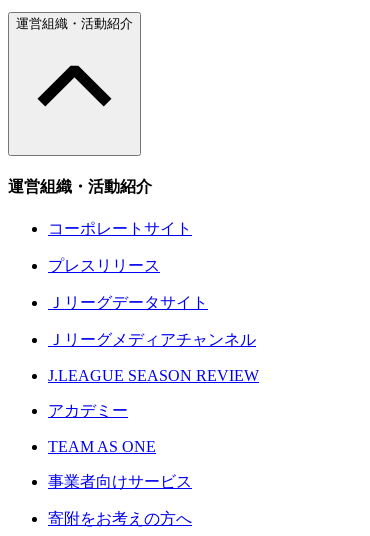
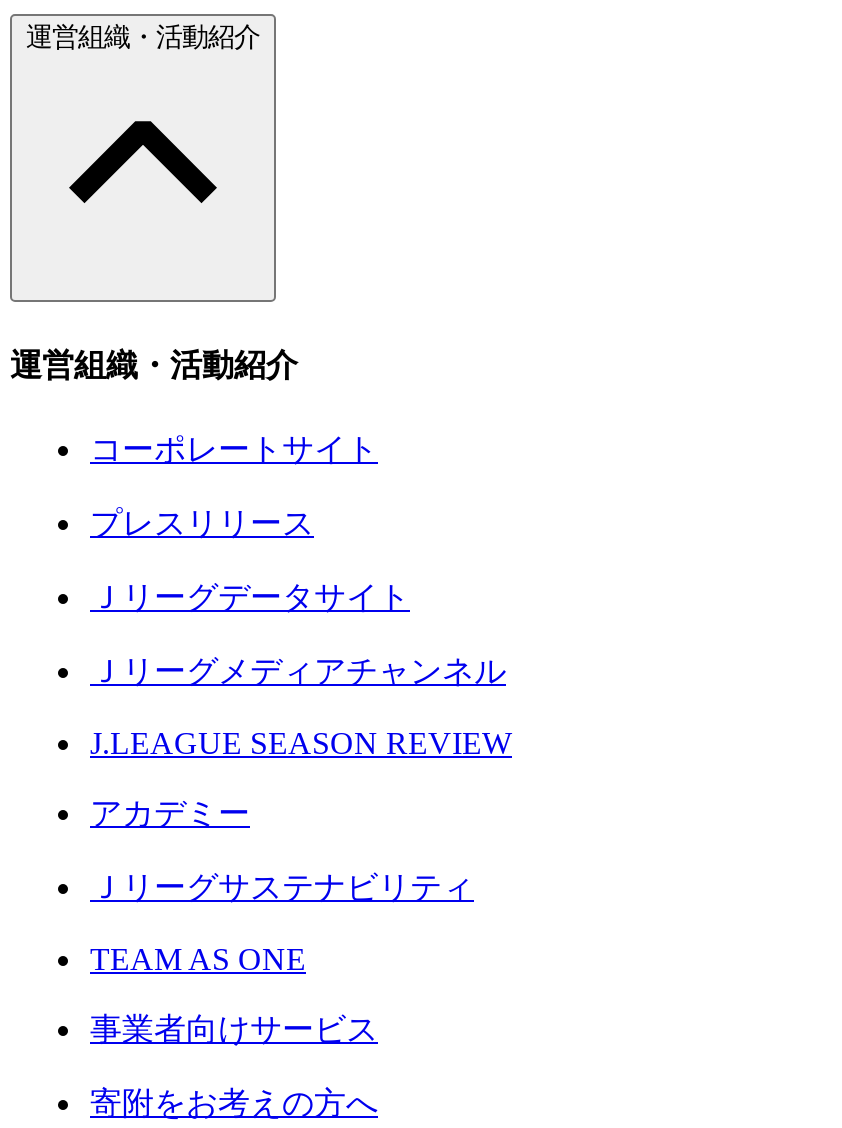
+ Ｊリーグサステナビリティ
